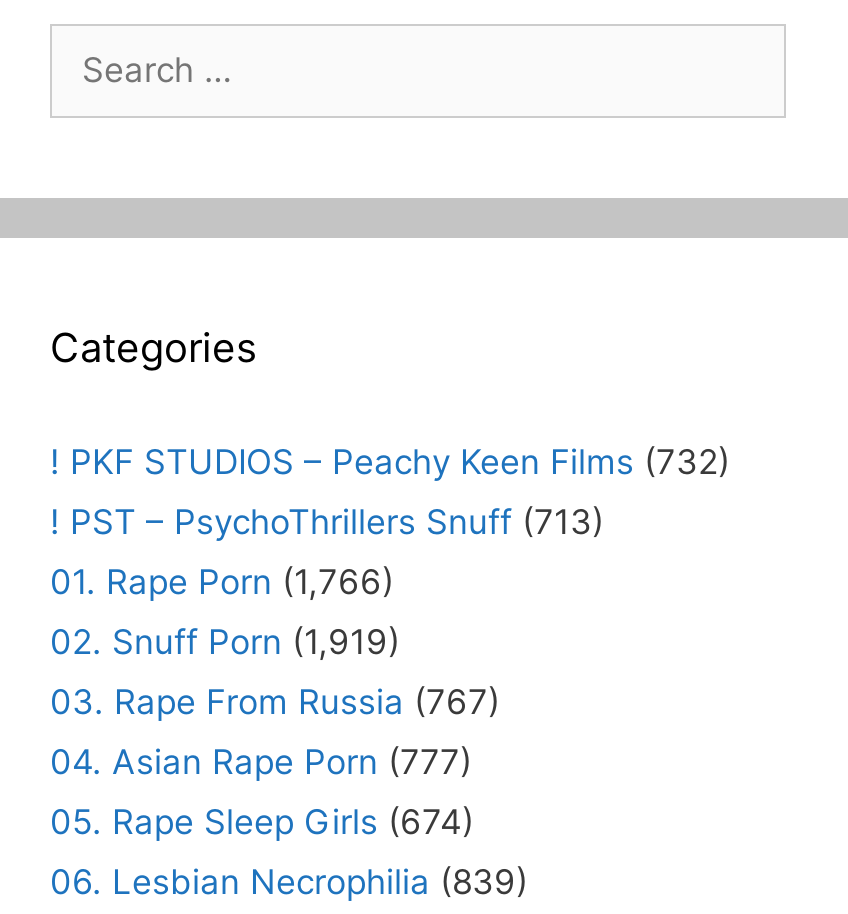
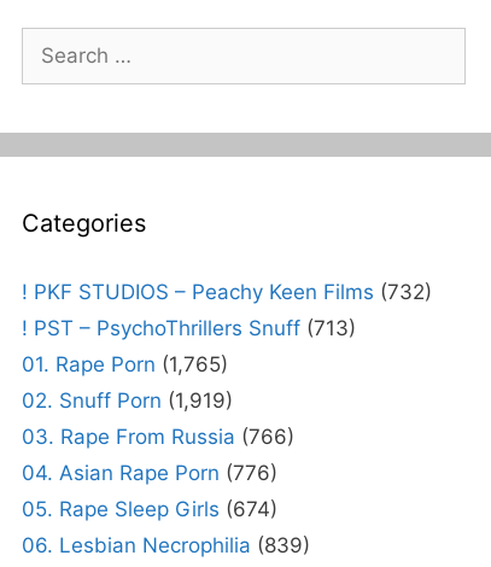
- 01. Rape Porn (1,766)
+ 01. Rape Porn (1,765)

- 03. Rape From Russia (767)
+ 03. Rape From Russia (766)

- 04. Asian Rape Porn (777)
+ 04. Asian Rape Porn (776)
